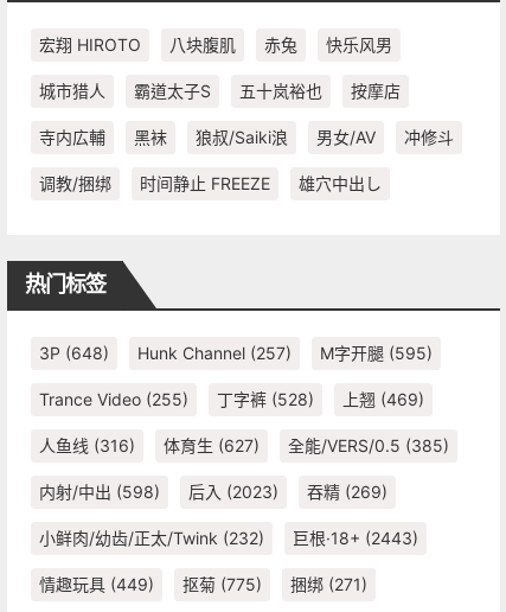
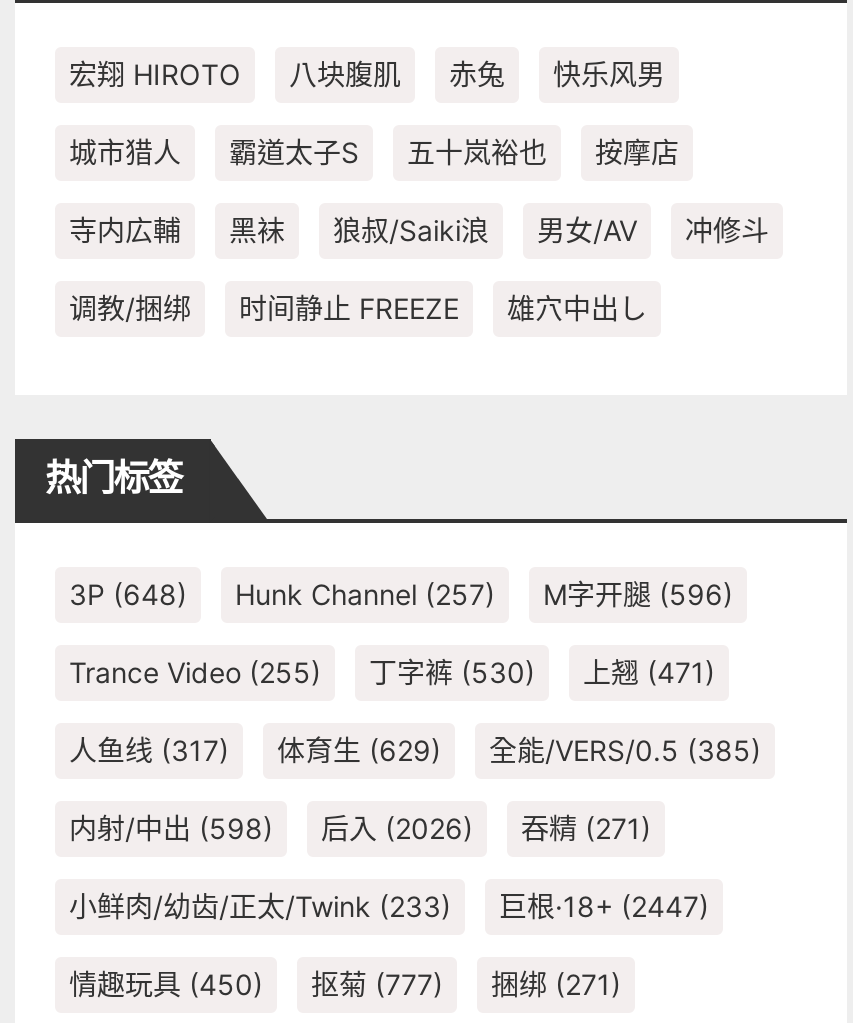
- 3P (648) Hunk Channel (257) M字开腿(595)
+ 3P (648) Hunk Channel (257) M字开腿(596)

- 丁字裤(528)
+ 丁字裤(530)

- 上翘(469)
+ 上翘(471)

- 人鱼线(316)
+ 人鱼线(317)

- 体育生(627)
+ 体育生(629)

- 后入(2023)
+ 后入(2026)

- 吞精(269)
+ 吞精(271)

- 小鲜肉/幼齿/正太/Twink (232)
+ 小鲜肉/幼齿/正太/Twink (233)

- 巨根·18+ (2443)
+ 巨根·18+ (2447)

- 情趣玩具(449)
+ 情趣玩具(450)

- 抠菊(775)
+ 抠菊(777)
